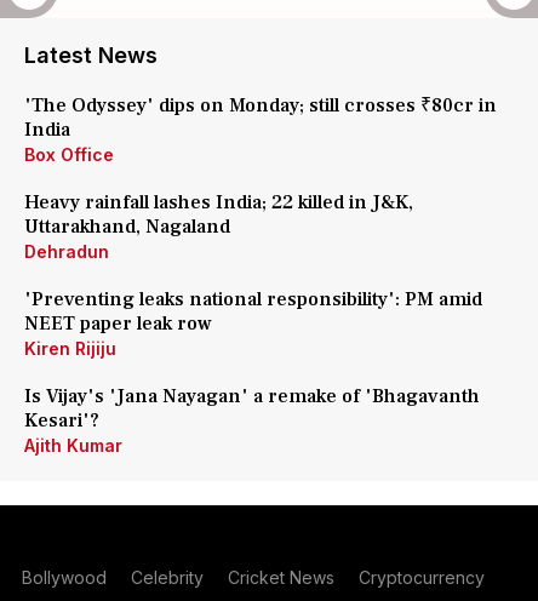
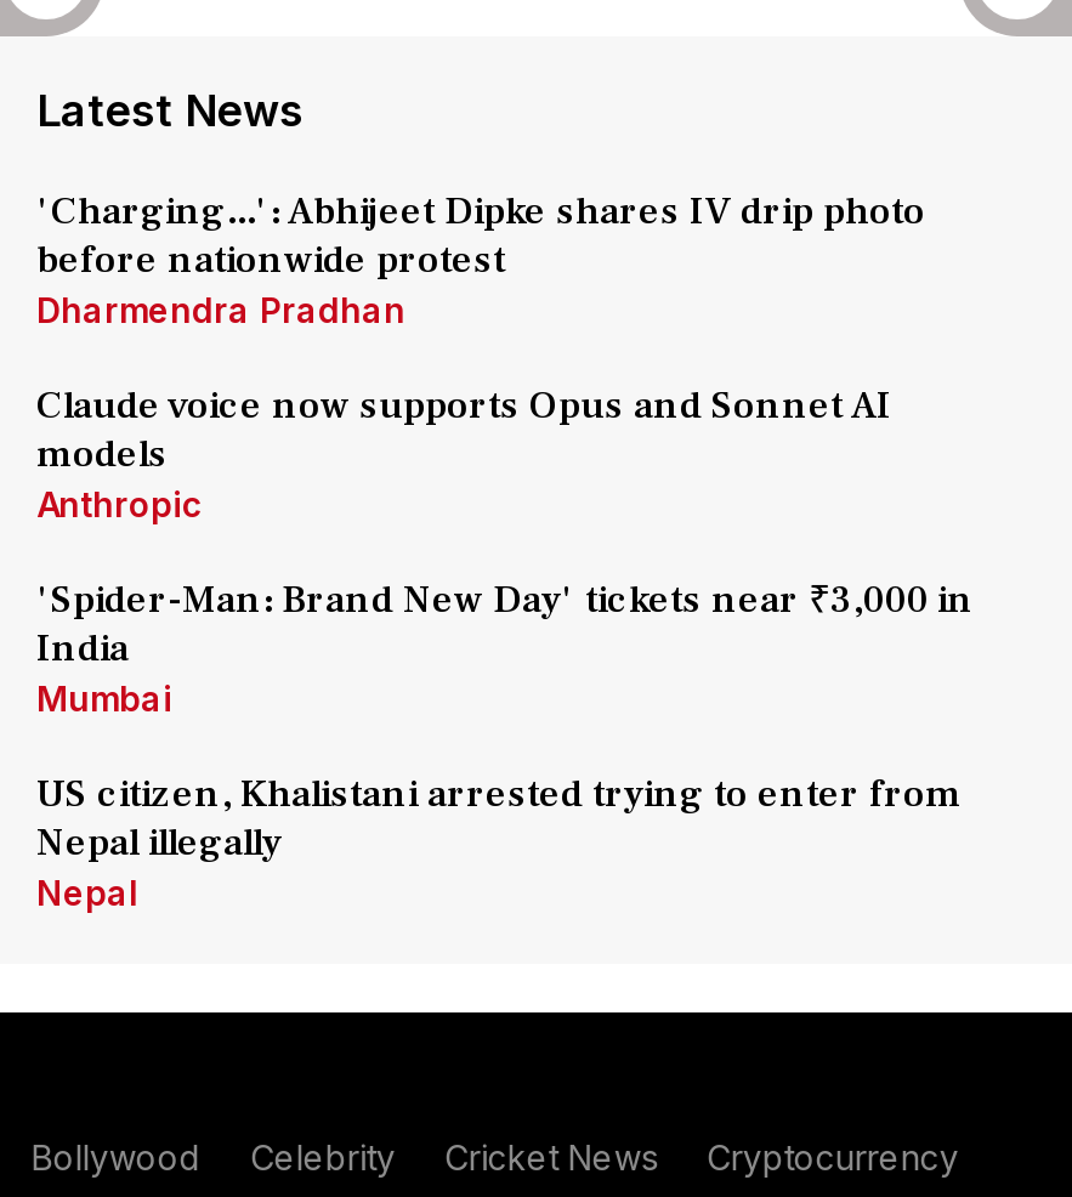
- 'The Odyssey' dips on Monday; still crosses ₹80cr in
+ 'Charging...': Abhijeet Dipke shares IV drip photo
+ before nationwide protest
+ Dharmendra Pradhan
+ Claude voice now supports Opus and Sonnet AI
+ models
+ Anthropic
+ 'Spider-Man: Brand New Day' tickets near ₹3,000 in

moved down: India

- Box Office
- Heavy rainfall lashes India; 22 killed in J&K,
- Uttarakhand, Nagaland
- Dehradun
- 'Preventing leaks national responsibility': PM amid
- NEET paper leak row
- Kiren Rijiju
- Is Vijay's 'Jana Nayagan' a remake of 'Bhagavanth
- Kesari'?
- Ajith Kumar
+ Mumbai
+ US citizen, Khalistani arrested trying to enter from
+ Nepal illegally
+ Nepal
